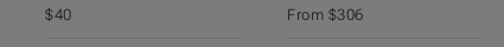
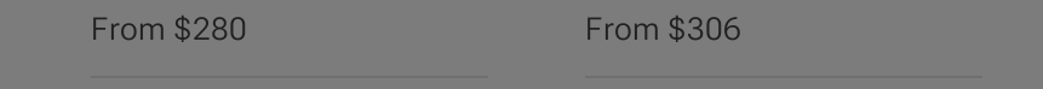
- $40
+ From $280
